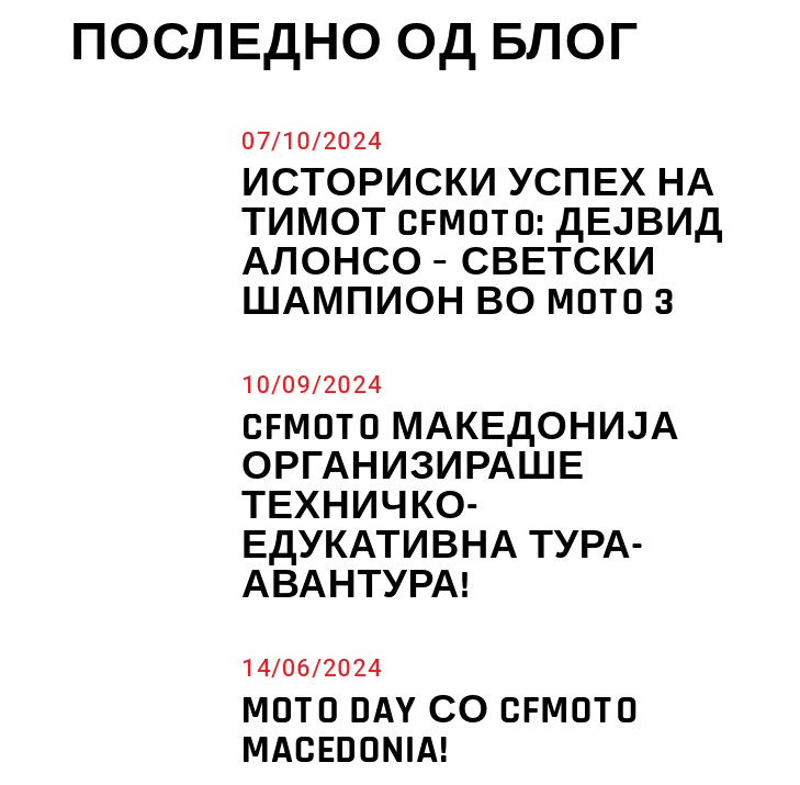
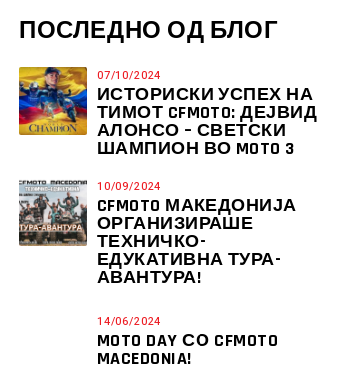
+ [image]

+ [image]
